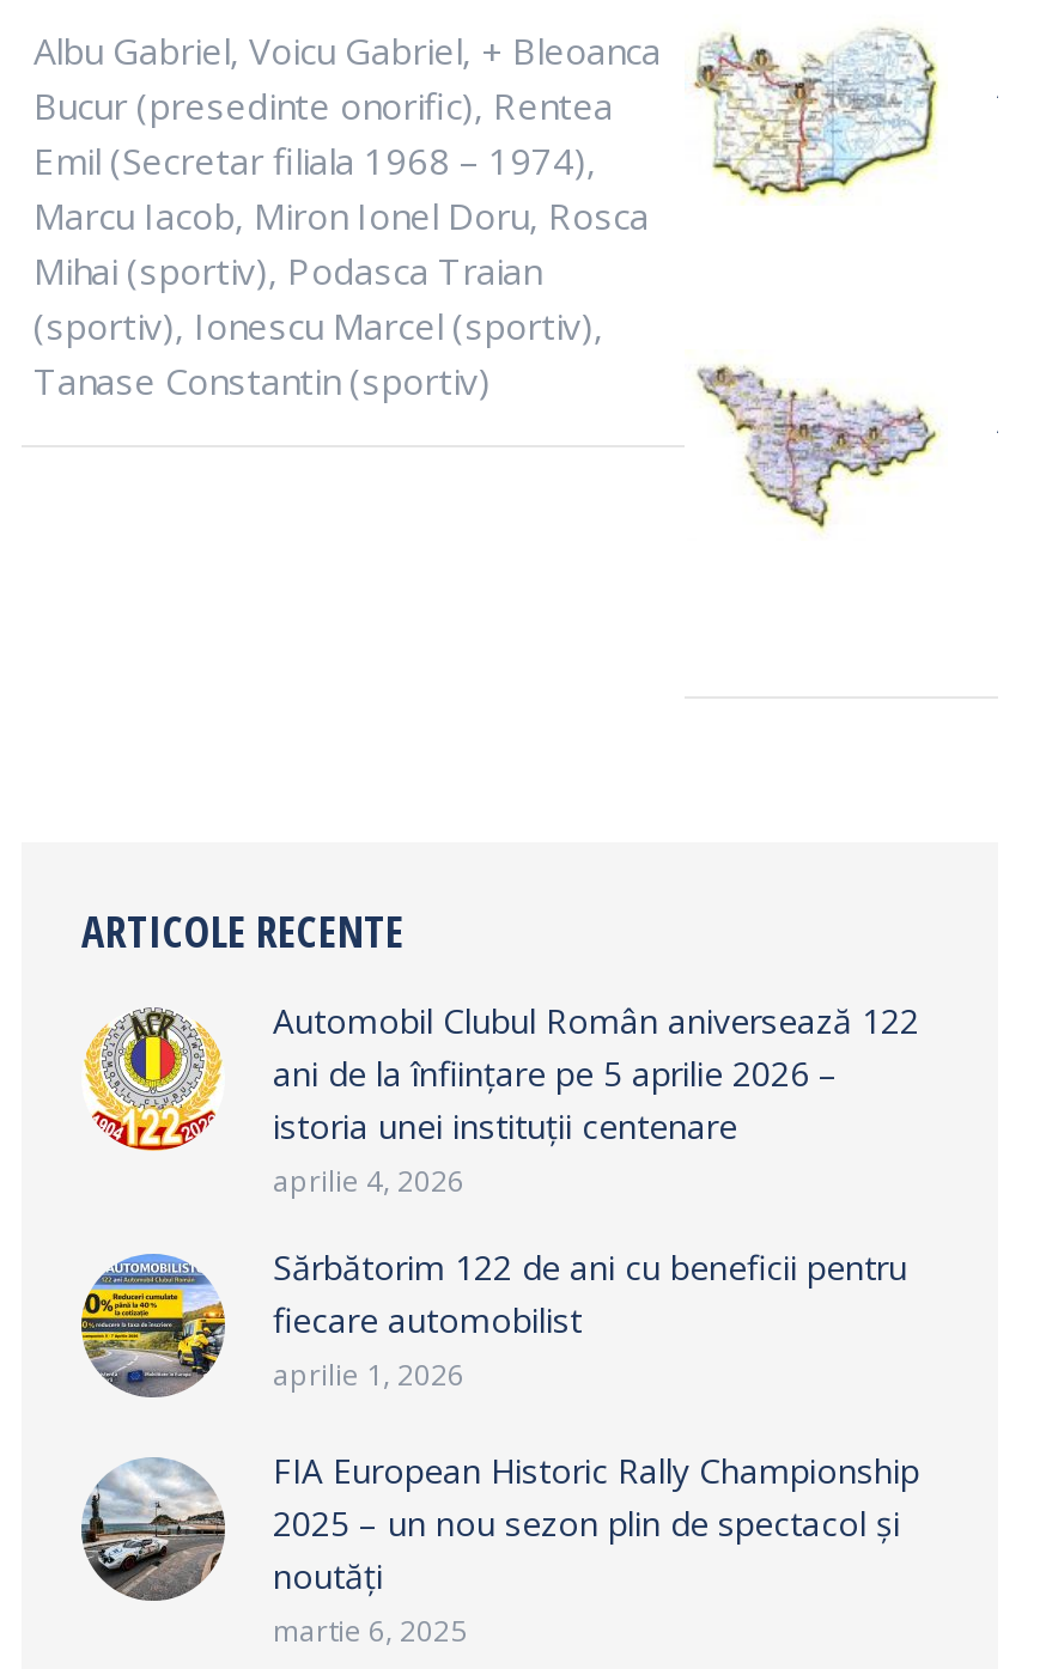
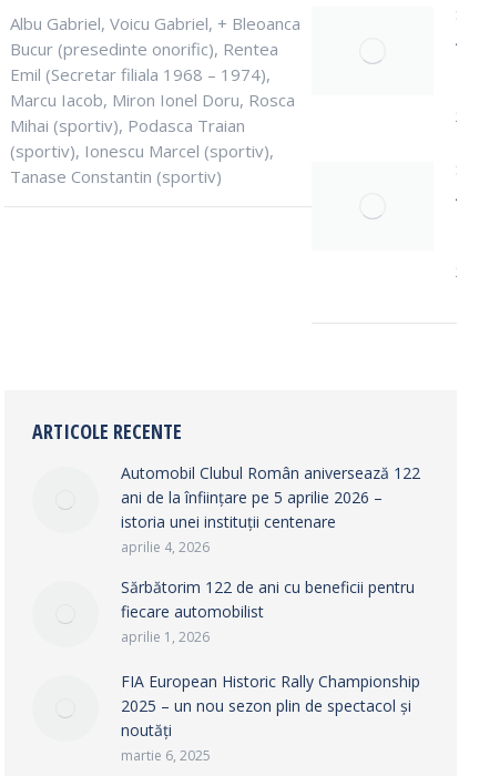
- [image]

- [image]

- [image]

- [image]

- [image]
